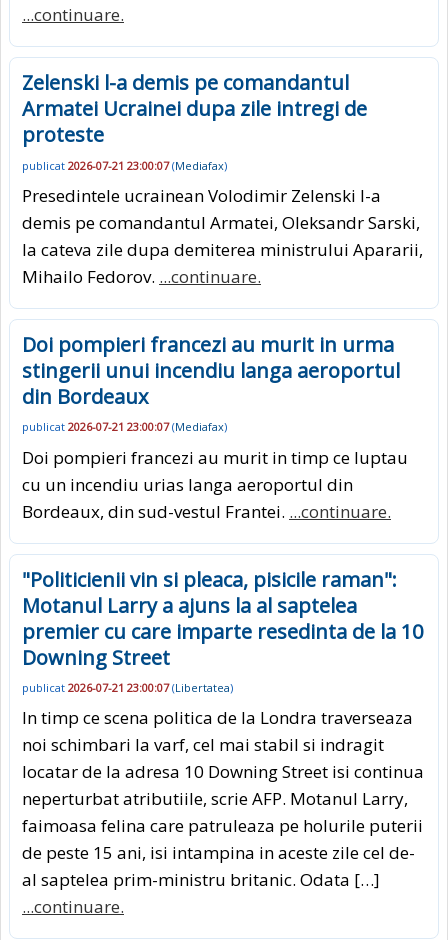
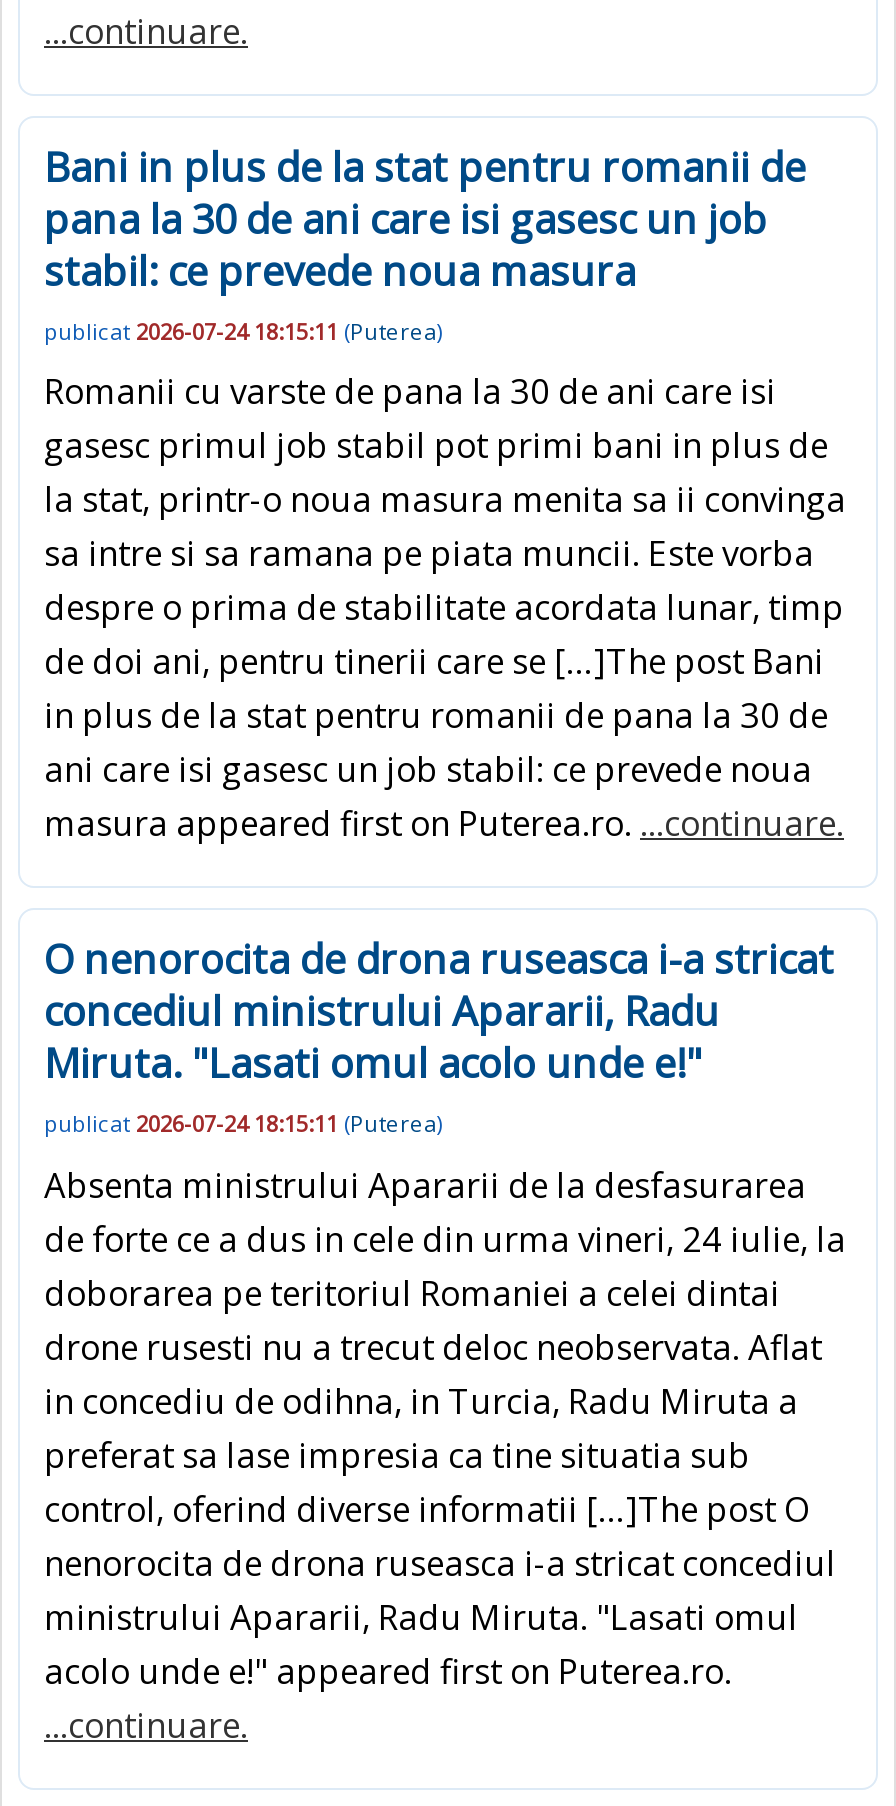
- Zelenski l-a demis pe comandantul
- Armatei Ucrainei dupa zile intregi de
- proteste
- publicat 2026-07-21 23:00:07 (Mediafax)
- Presedintele ucrainean Volodimir Zelenski l-a
- demis pe comandantul Armatei, Oleksandr Sarski,
- la cateva zile dupa demiterea ministrului Apararii,
- Mihailo Fedorov....continuare.
- Doi pompieri francezi au murit in urma
- stingerii unui incendiu langa aeroportul
- din Bordeaux
- publicat 2026-07-21 23:00:07 (Mediafax)
- Doi pompieri francezi au murit in timp ce luptau
- cu un incendiu urias langa aeroportul din
- Bordeaux, din sud-vestul Frantei....continuare.
- "Politicienii vin si pleaca, pisicile raman":
- Motanul Larry a ajuns la al saptelea
- premier cu care imparte resedinta de la 10
- Downing Street
- publicat 2026-07-21 23:00:07 (Libertatea)
- In timp ce scena politica de la Londra traverseaza
- noi schimbari la varf, cel mai stabil si indragit
- locatar de la adresa 10 Downing Street isi continua
- neperturbat atributiile, scrie AFP. Motanul Larry,
- faimoasa felina care patruleaza pe holurile puterii
- de peste 15 ani, isi intampina in aceste zile cel de-
- al saptelea prim-ministru britanic. Odata […]
+ Bani in plus de la stat pentru romanii de
+ pana la 30 de ani care isi gasesc un job
+ stabil: ce prevede noua masura
+ publicat 2026-07-24 18:15:11 (Puterea)
+ Romanii cu varste de pana la 30 de ani care isi
+ gasesc primul job stabil pot primi bani in plus de
+ la stat, printr-o noua masura menita sa ii convinga
+ sa intre si sa ramana pe piata muncii. Este vorba
+ despre o prima de stabilitate acordata lunar, timp
+ de doi ani, pentru tinerii care se […]The post Bani
+ in plus de la stat pentru romanii de pana la 30 de
+ ani care isi gasesc un job stabil: ce prevede noua
+ masura appeared first on Puterea.ro....continuare.
+ O nenorocita de drona ruseasca i-a stricat
+ concediul ministrului Apararii, Radu
+ Miruta. "Lasati omul acolo unde e!"
+ publicat 2026-07-24 18:15:11 (Puterea)
+ Absenta ministrului Apararii de la desfasurarea
+ de forte ce a dus in cele din urma vineri, 24 iulie, la
+ doborarea pe teritoriul Romaniei a celei dintai
+ drone rusesti nu a trecut deloc neobservata. Aflat
+ in concediu de odihna, in Turcia, Radu Miruta a
+ preferat sa lase impresia ca tine situatia sub
+ control, oferind diverse informatii […]The post O
+ nenorocita de drona ruseasca i-a stricat concediul
+ ministrului Apararii, Radu Miruta. "Lasati omul
+ acolo unde e!" appeared first on Puterea.ro.
